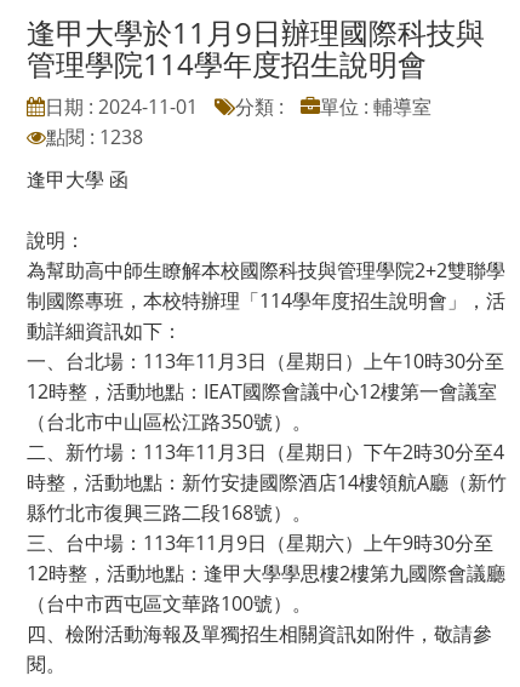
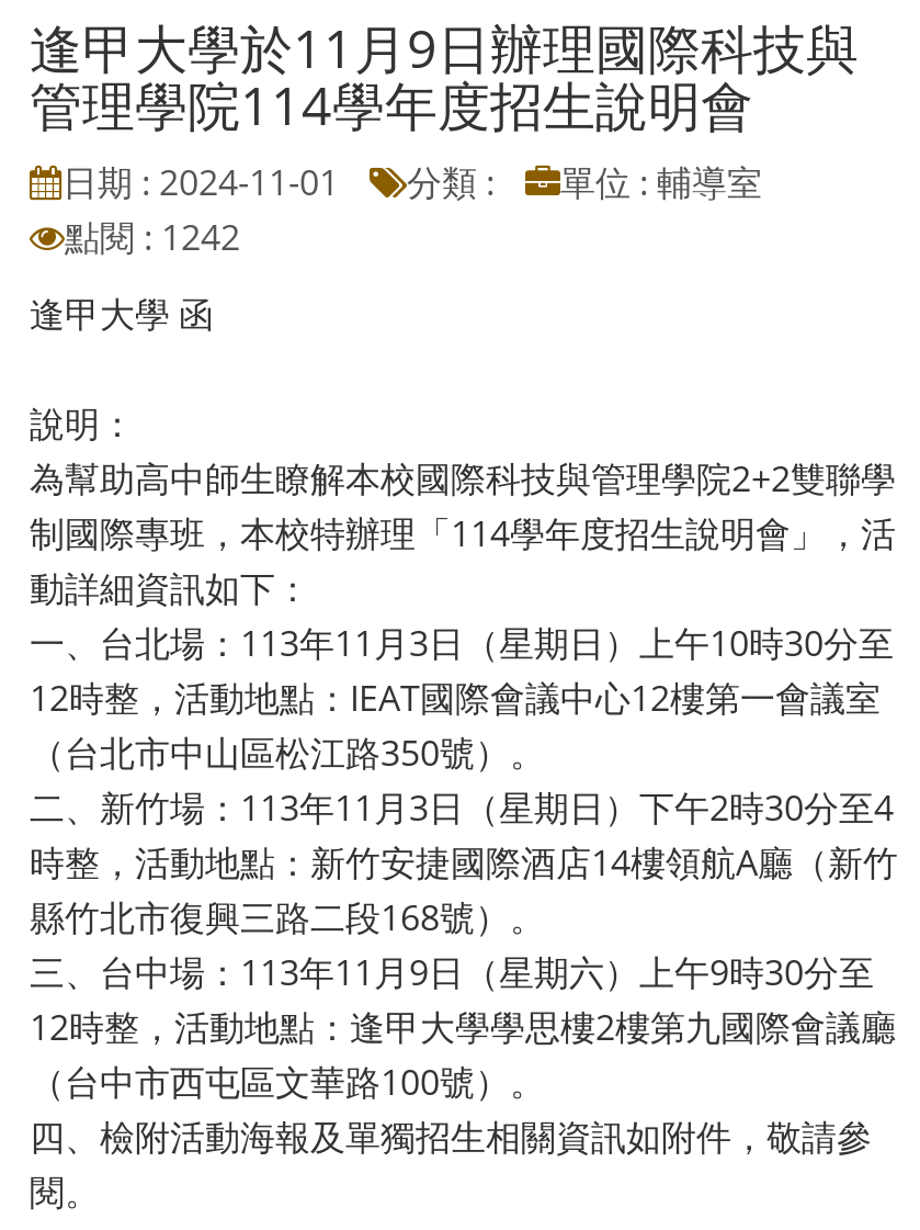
- 點閱 : 1238
+ 點閱 : 1242
